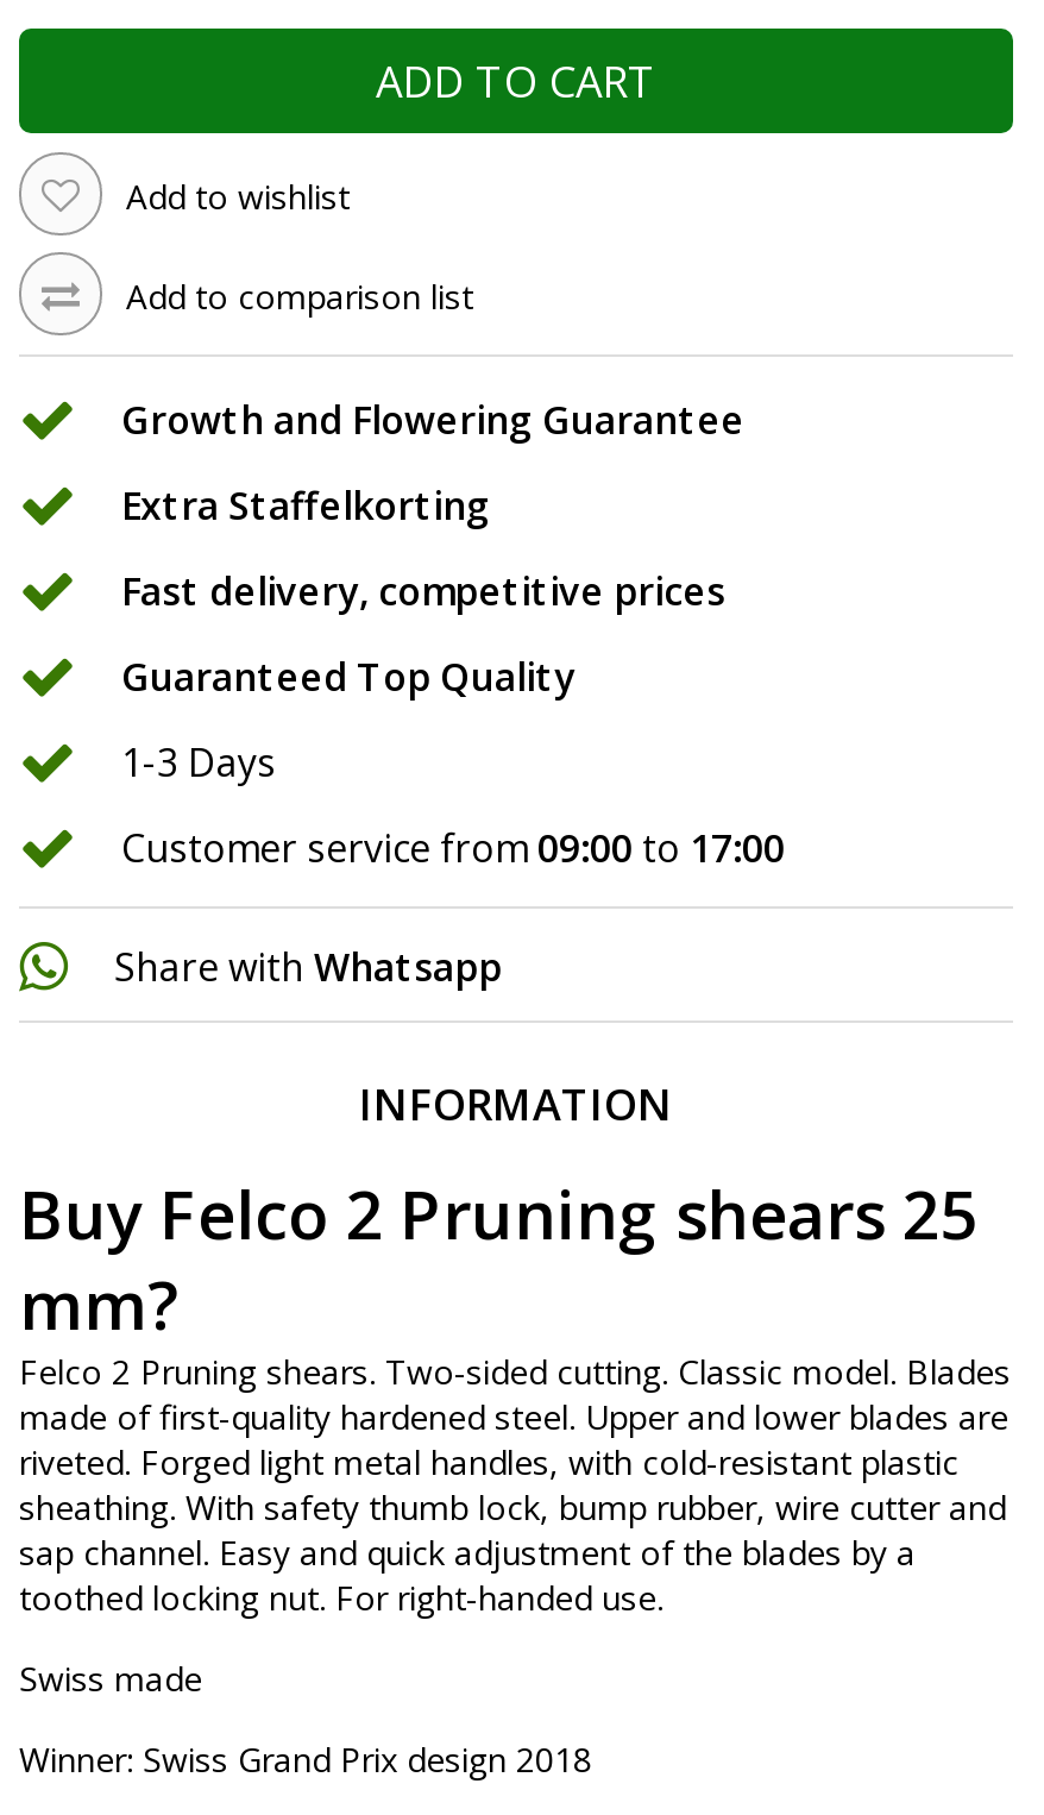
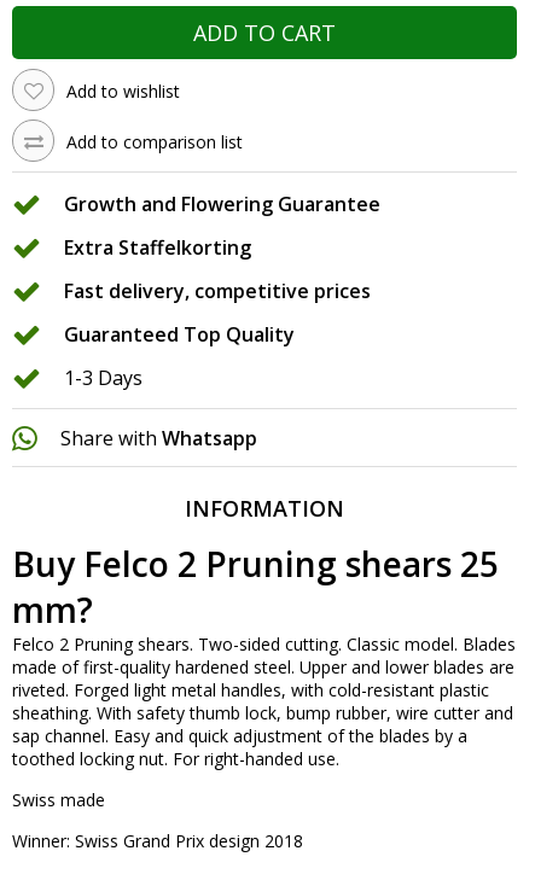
- Customer service from 09:00 to 17:00
